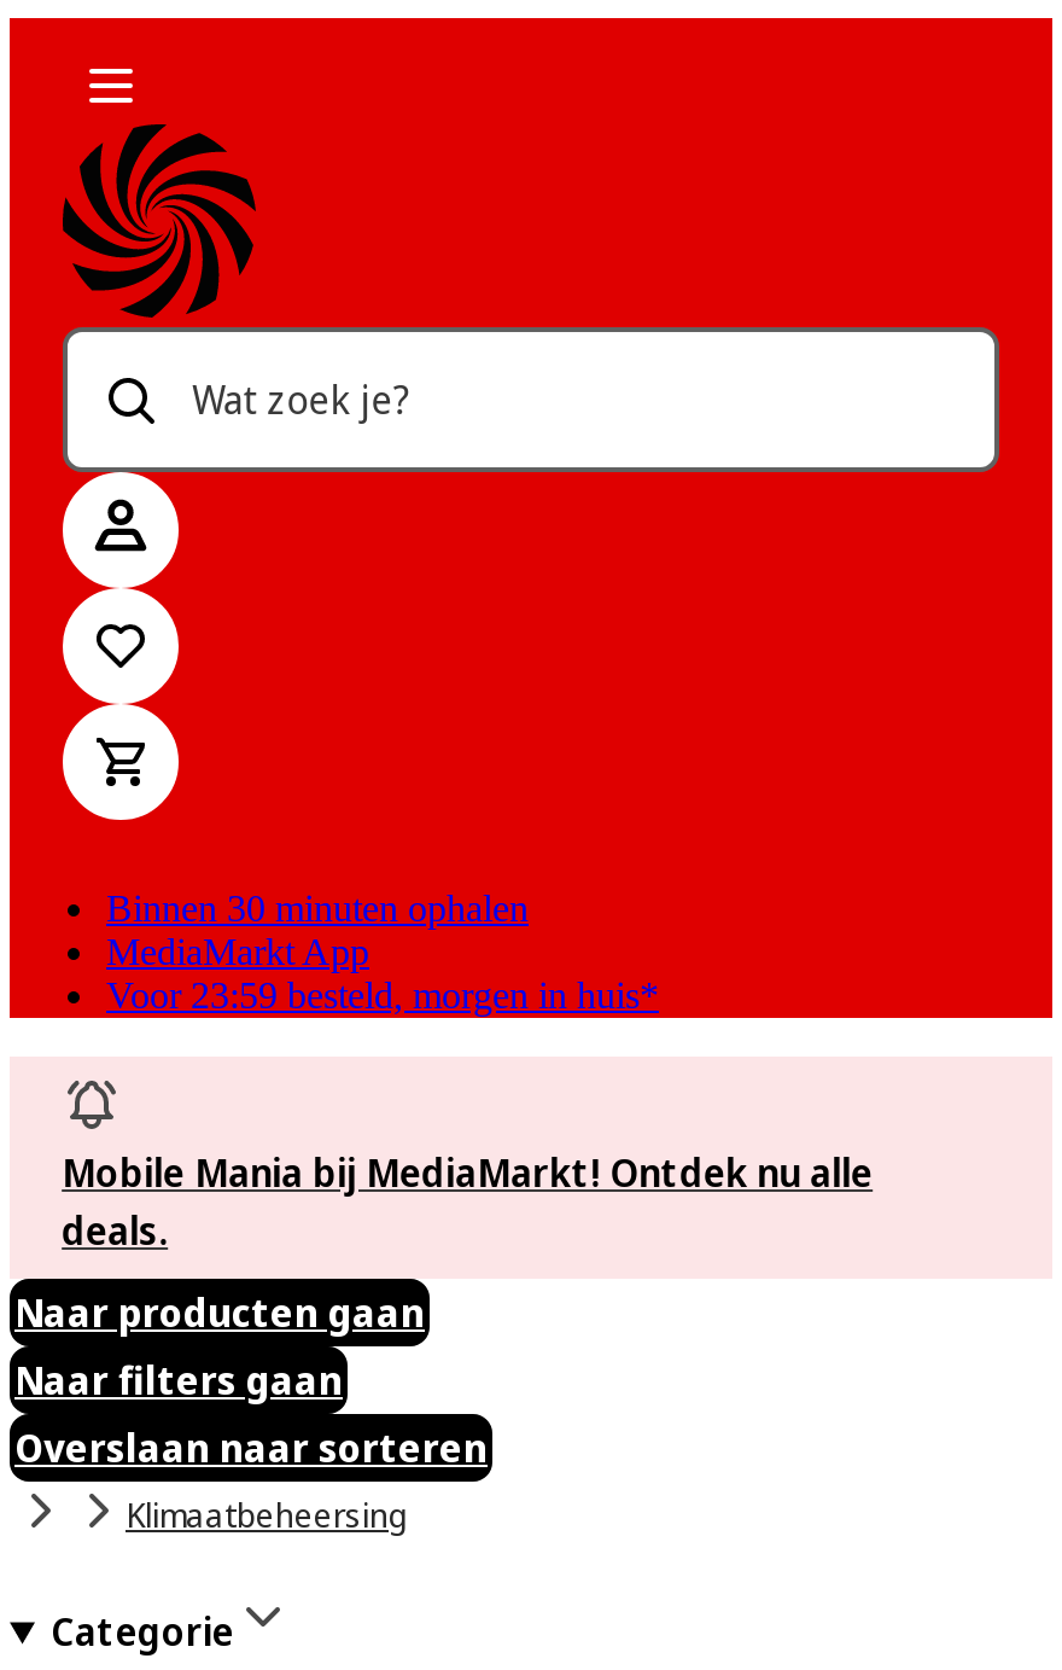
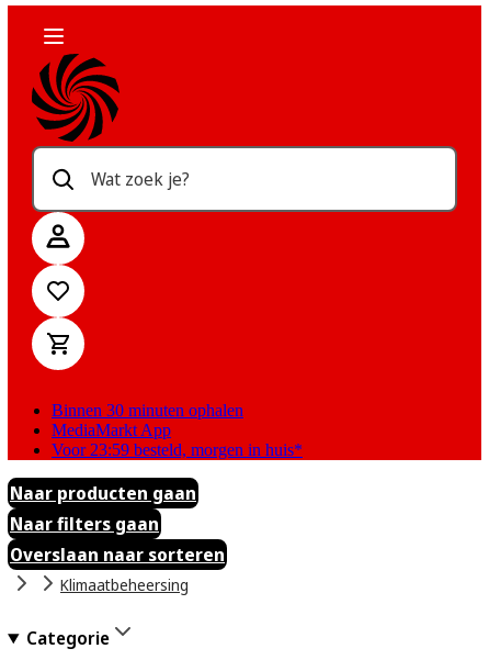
- Mobile Mania bij MediaMarkt! Ontdek nu alle
- deals.
